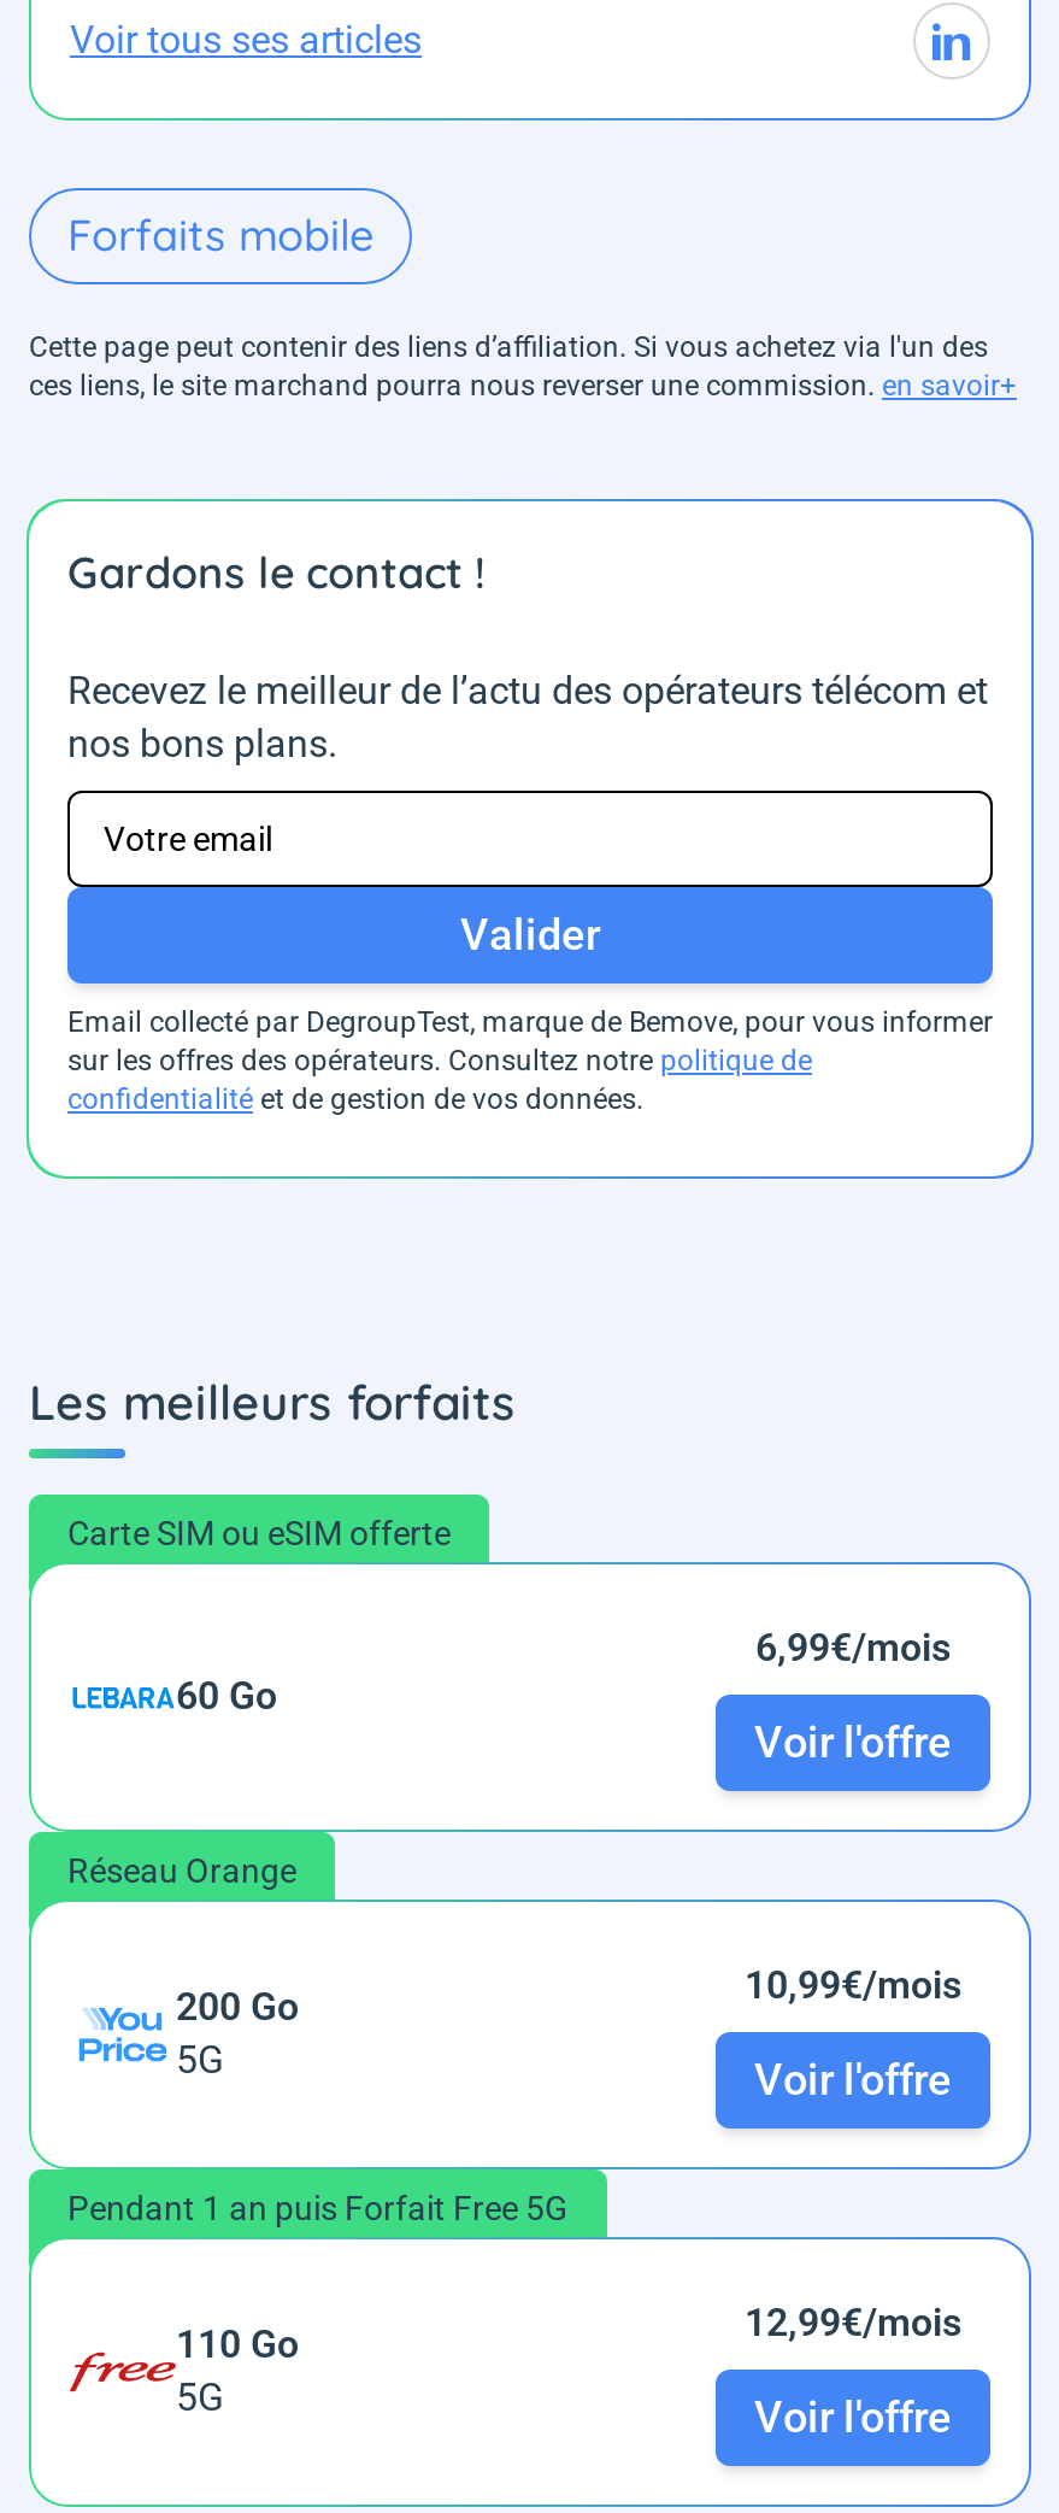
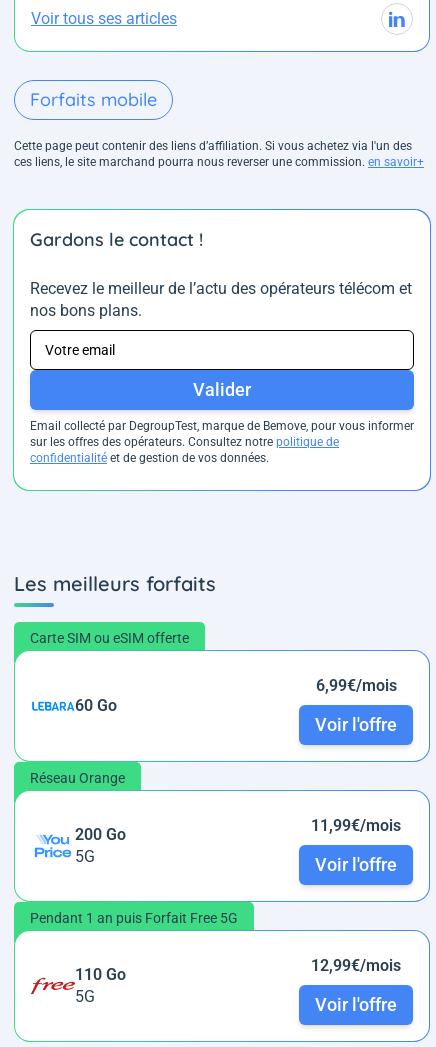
- 10,99€/mois
+ 11,99€/mois
